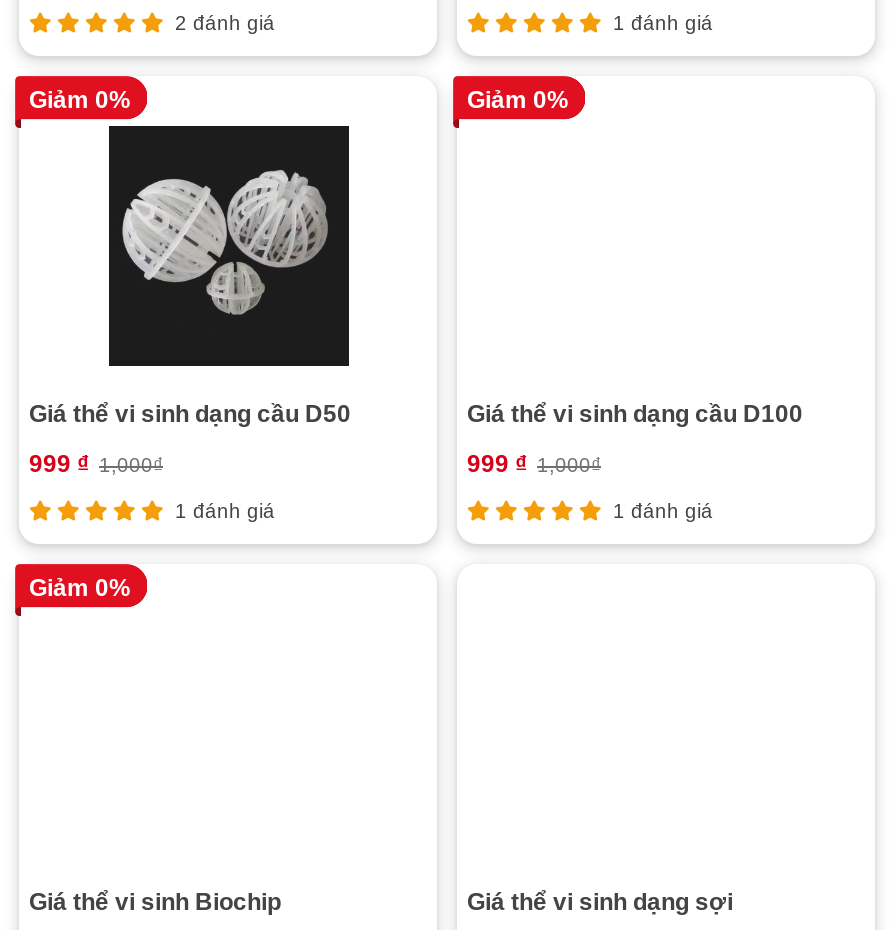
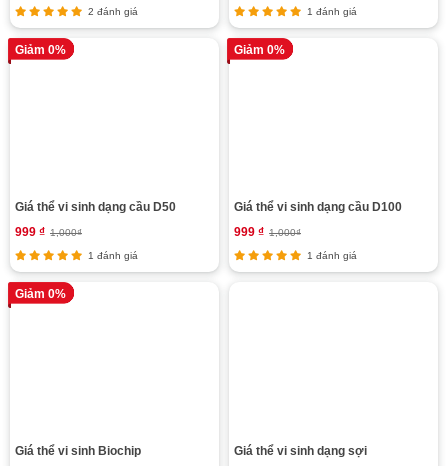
- [image]
